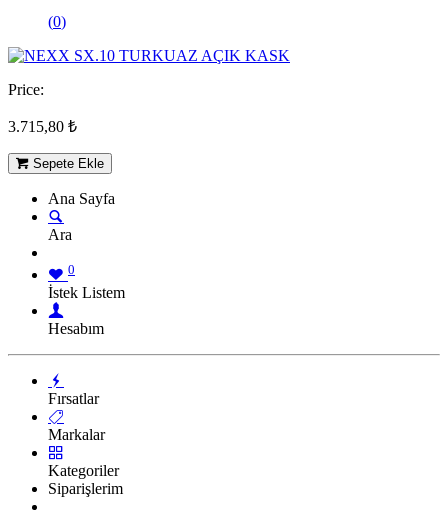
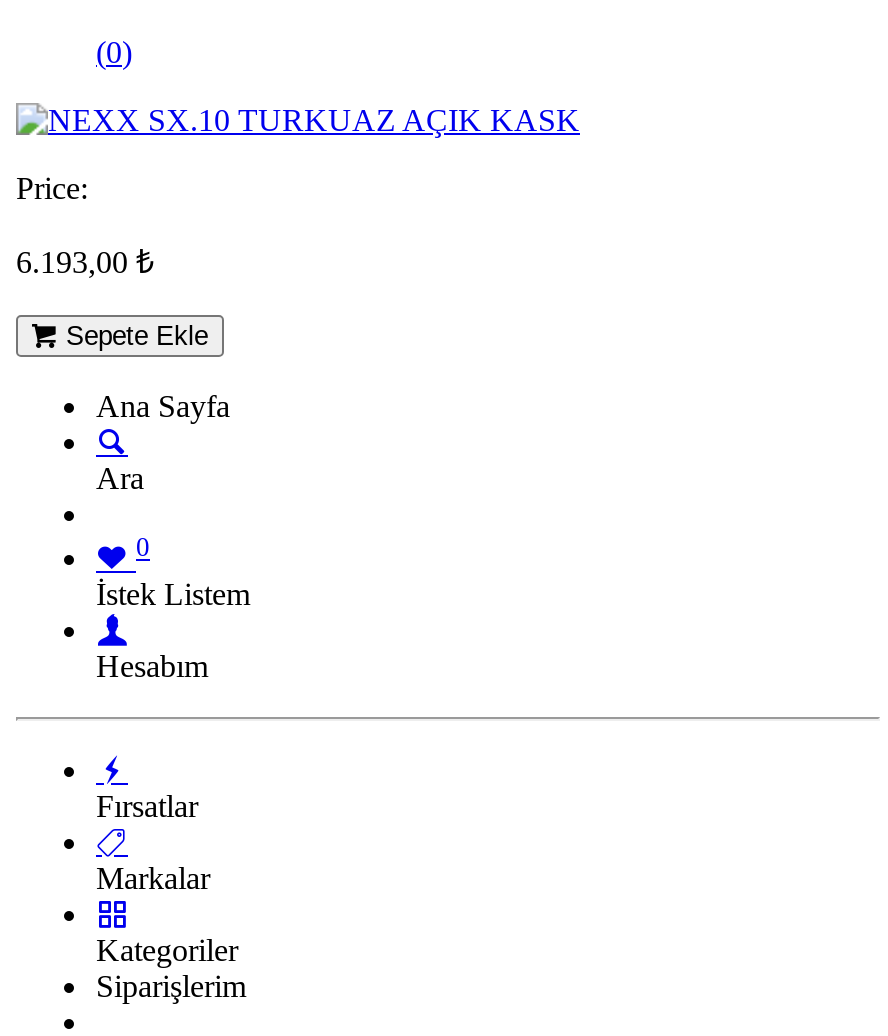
- 3.715,80 ₺
+ 6.193,00 ₺
